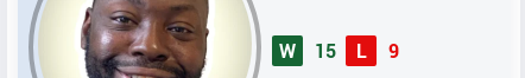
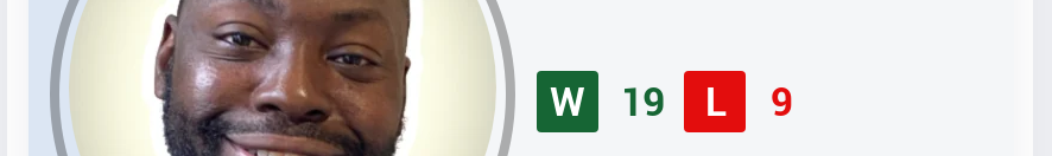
- W 15 L 9
+ W 19 L 9
